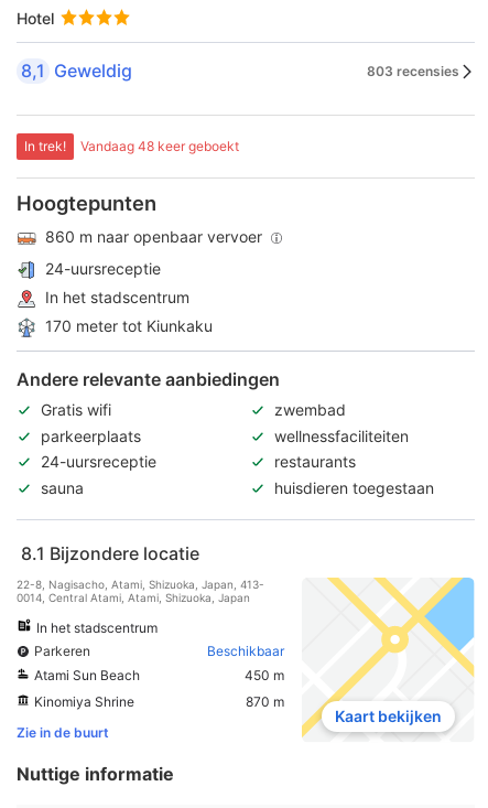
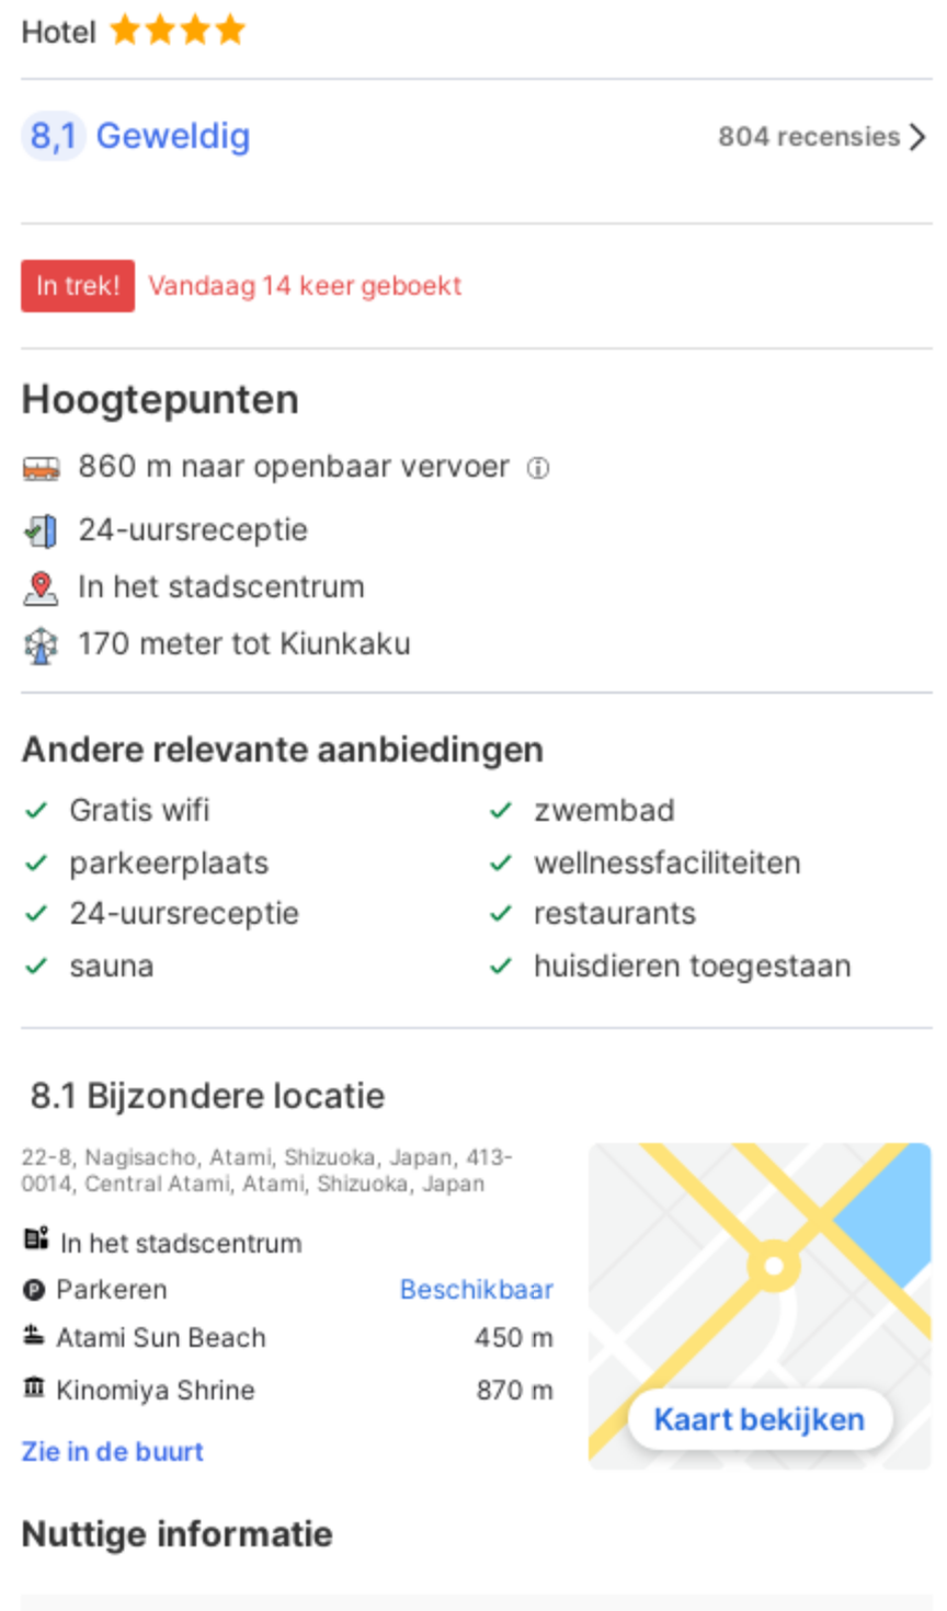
- 803 recensies
+ 804 recensies

- Vandaag 48 keer geboekt
+ Vandaag 14 keer geboekt
